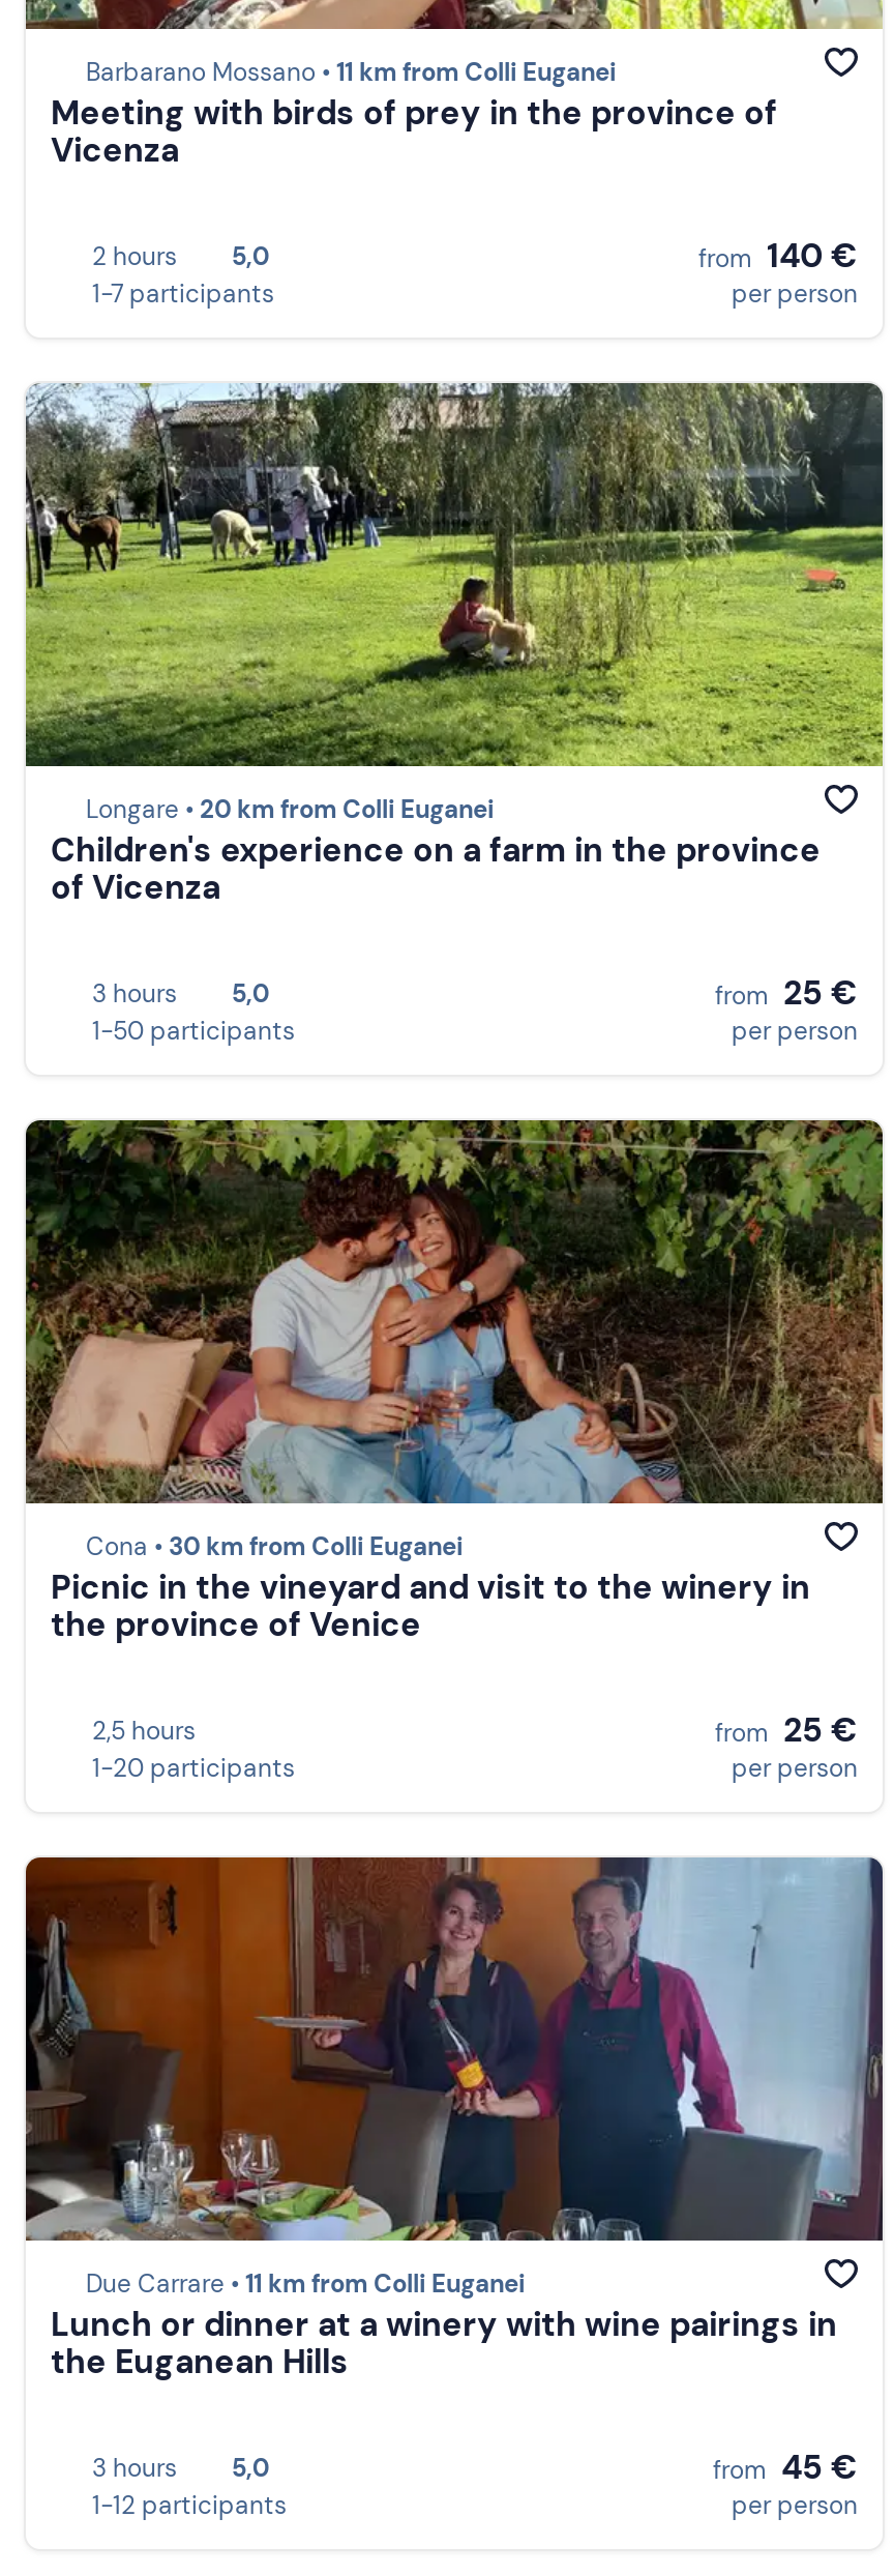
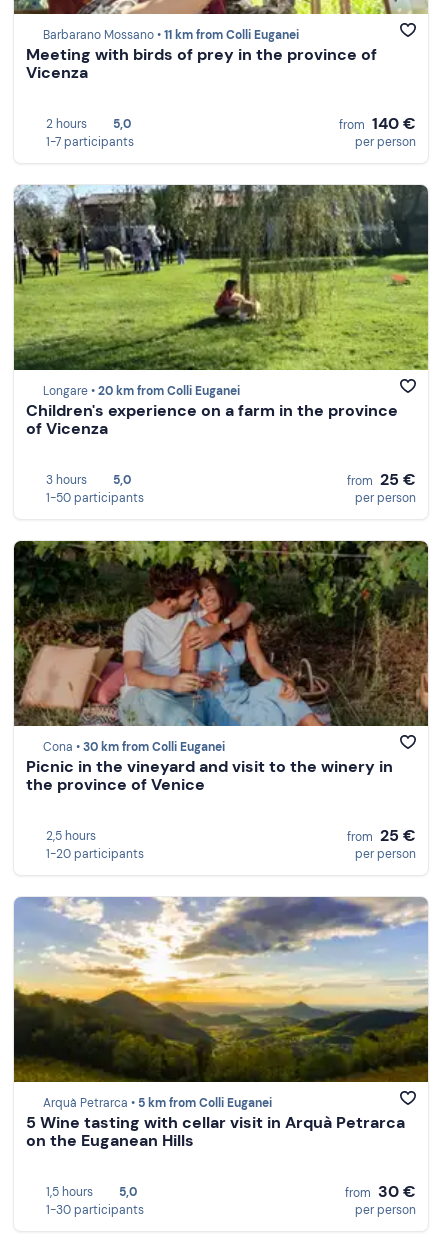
- [image]
- Due Carrare • 11 km from Colli Euganei
- Lunch or dinner at a winery with wine pairings in
- the Euganean Hills
+ [image]
+ Arquà Petrarca • 5 km from Colli Euganei
+ 5 Wine tasting with cellar visit in Arquà Petrarca
+ on the Euganean Hills

- 3 hours 5,0
+ 1,5 hours 5,0

- from 45 €
+ from 30 €

- 1-12 participants
+ 1-30 participants
